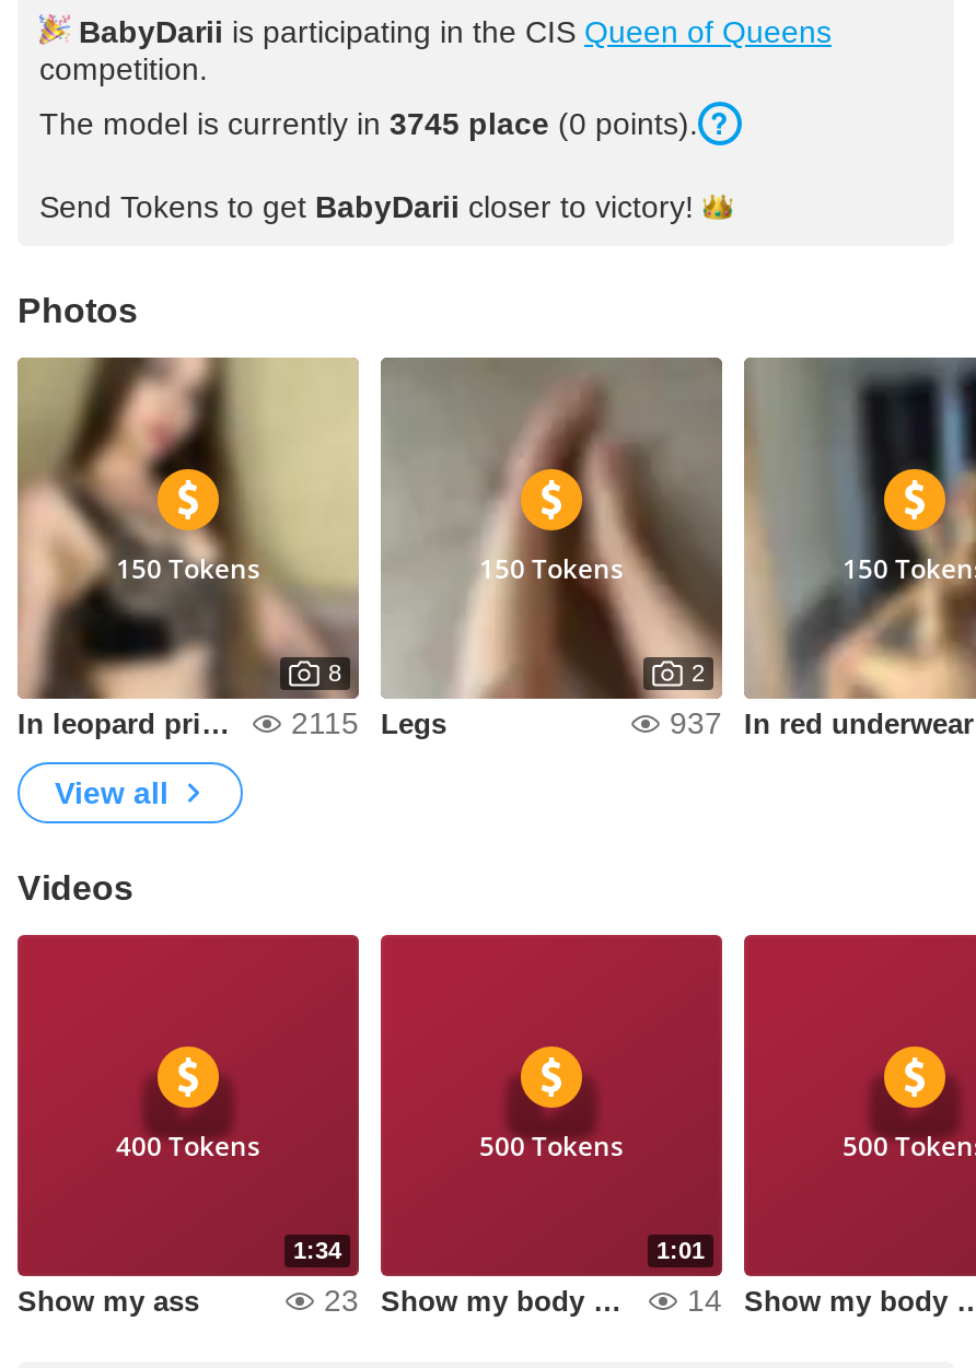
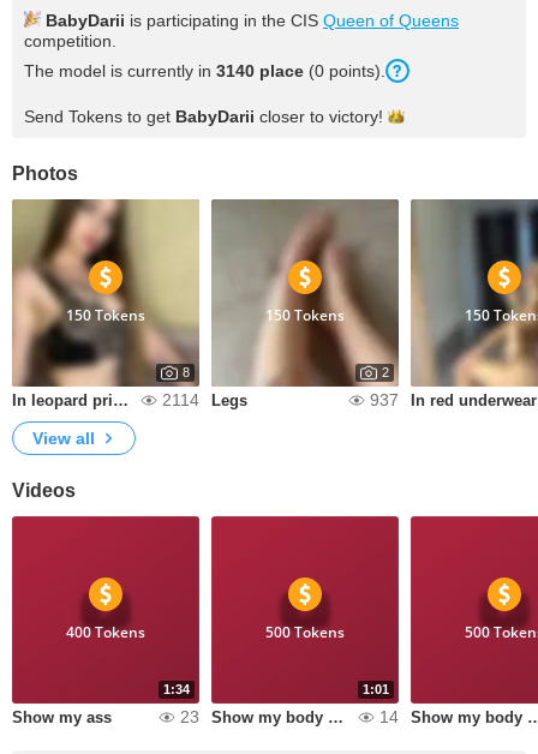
- The model is currently in 3745 place (0 points).
+ The model is currently in 3140 place (0 points).

- 2115
+ 2114
